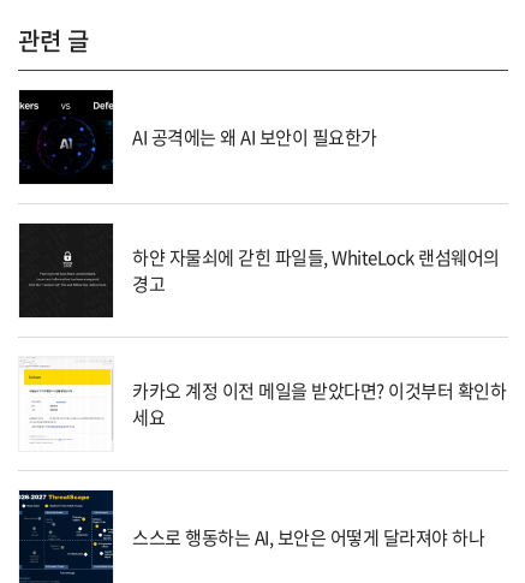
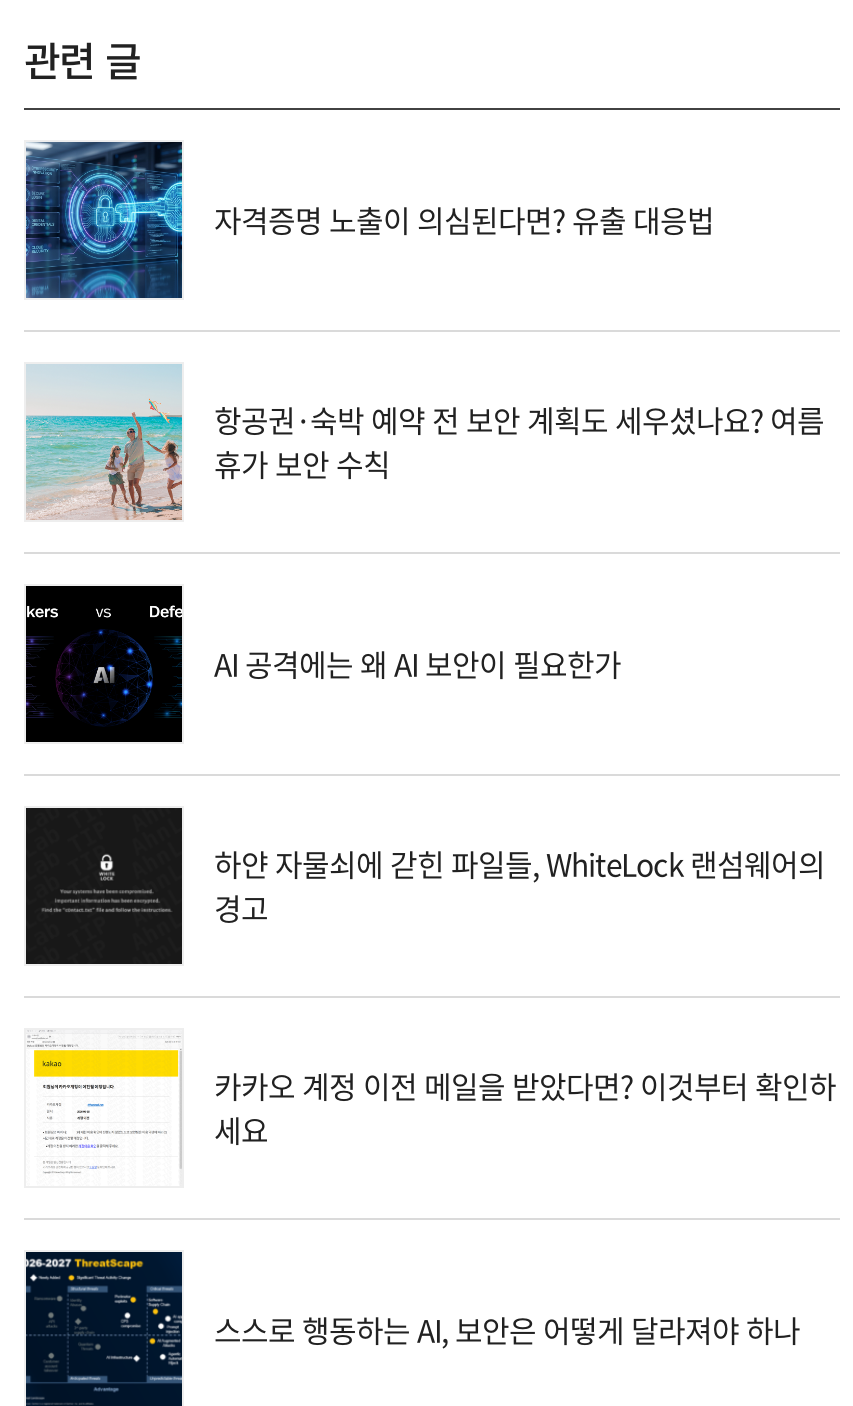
+ [image]
+ 자격증명 노출이 의심된다면? 유출 대응법

+ [image]
+ 항공권·숙박 예약 전 보안 계획도 세우셨나요? 여름
+ 휴가 보안 수칙
